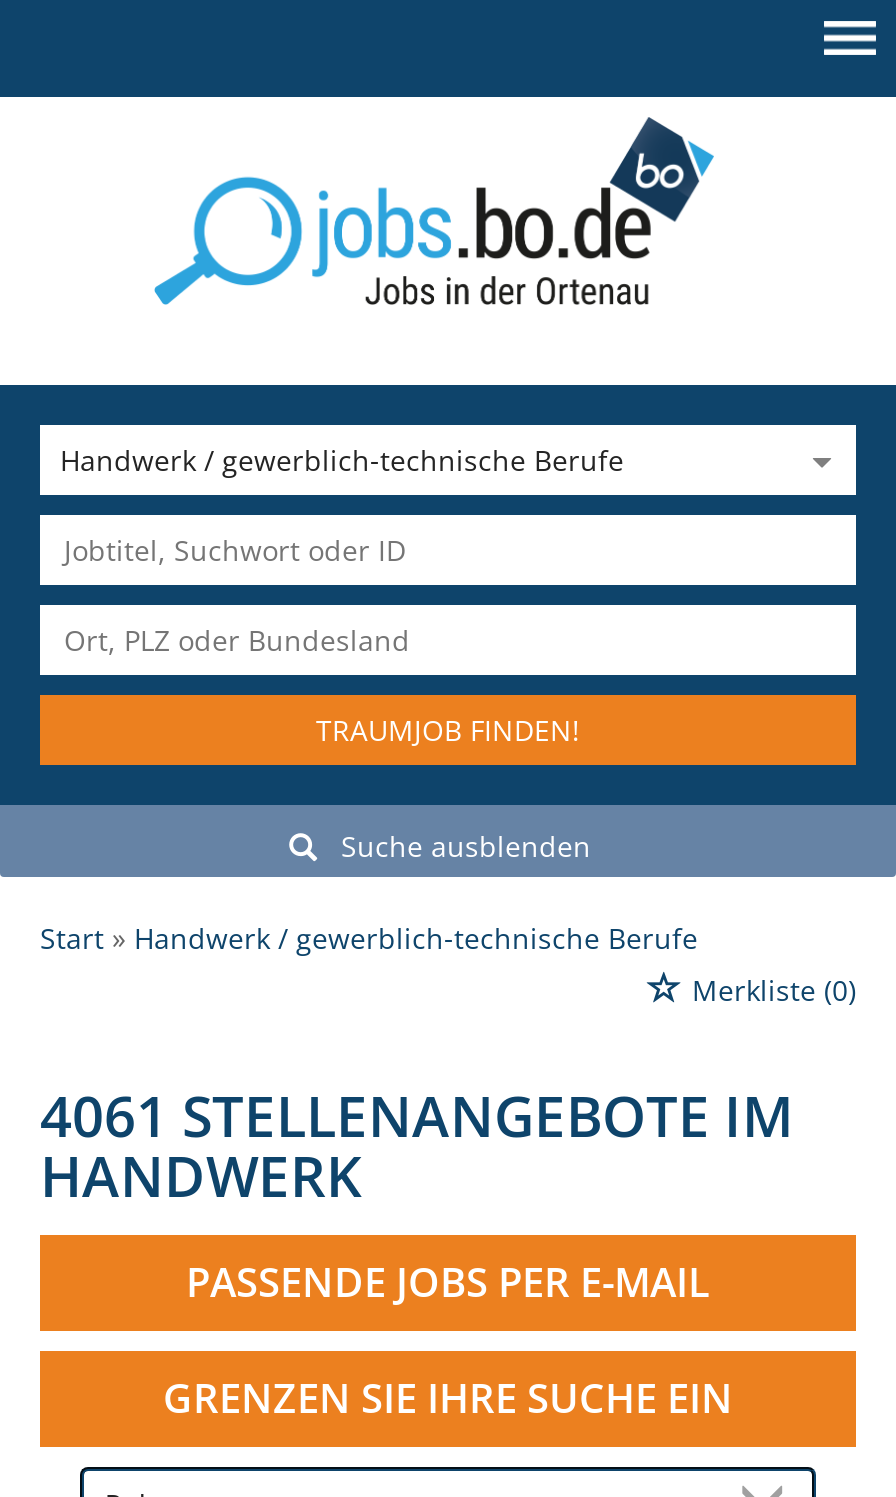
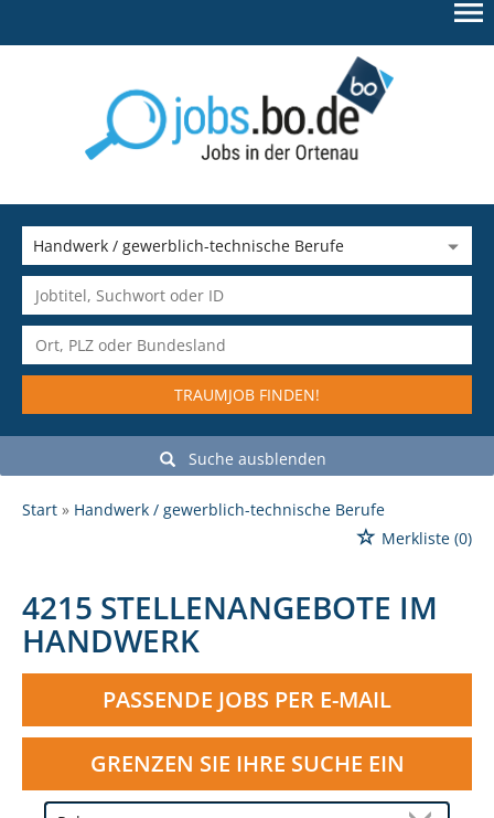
- 4061 STELLENANGEBOTE IM
+ 4215 STELLENANGEBOTE IM
